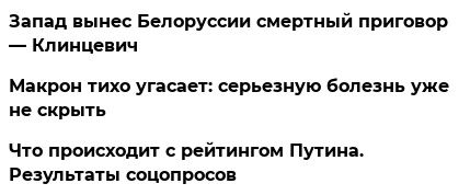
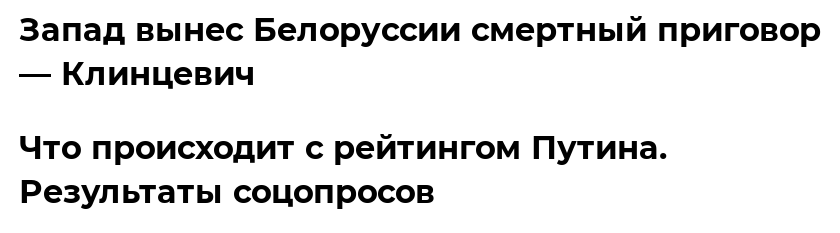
- Макрон тихо угасает: серьезную болезнь уже
- не скрыть
